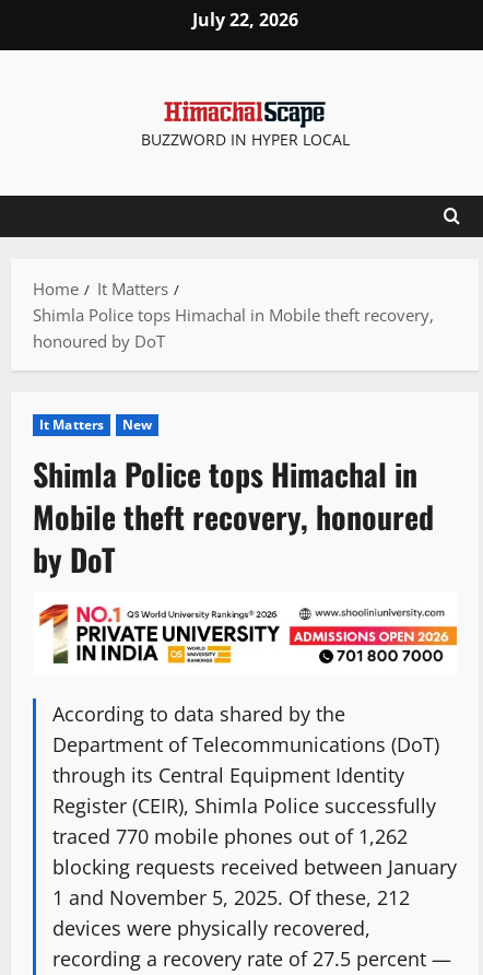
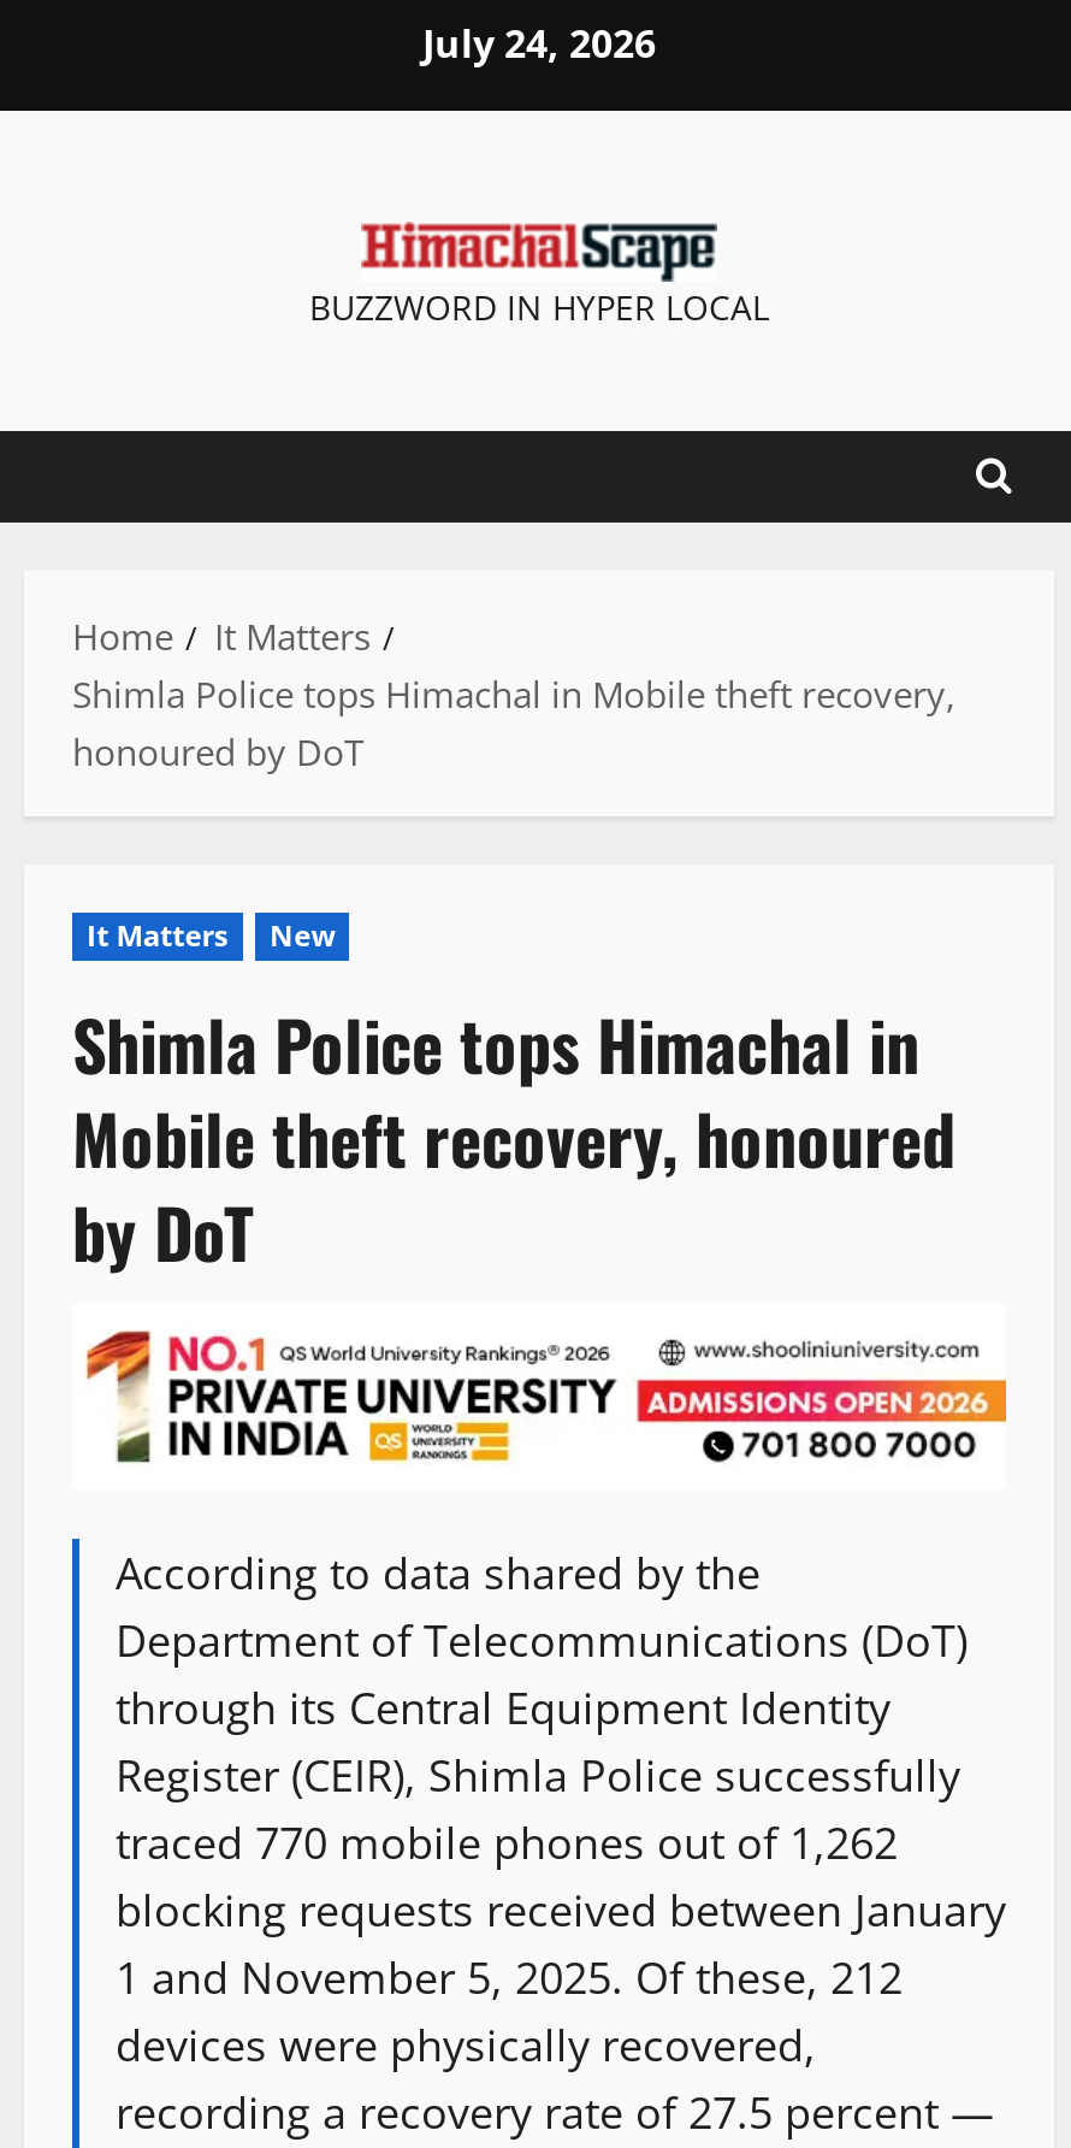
- July 22, 2026
+ July 24, 2026
